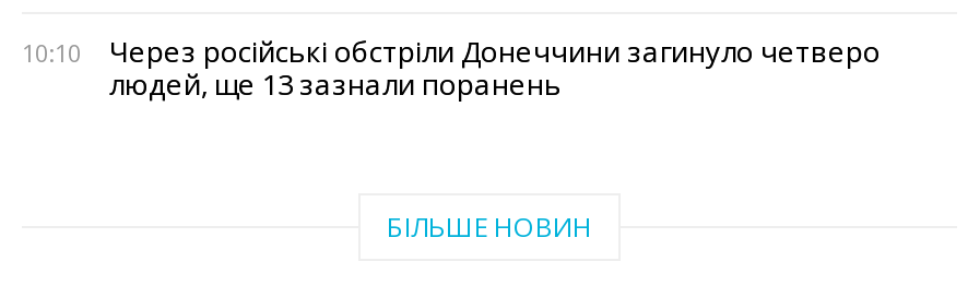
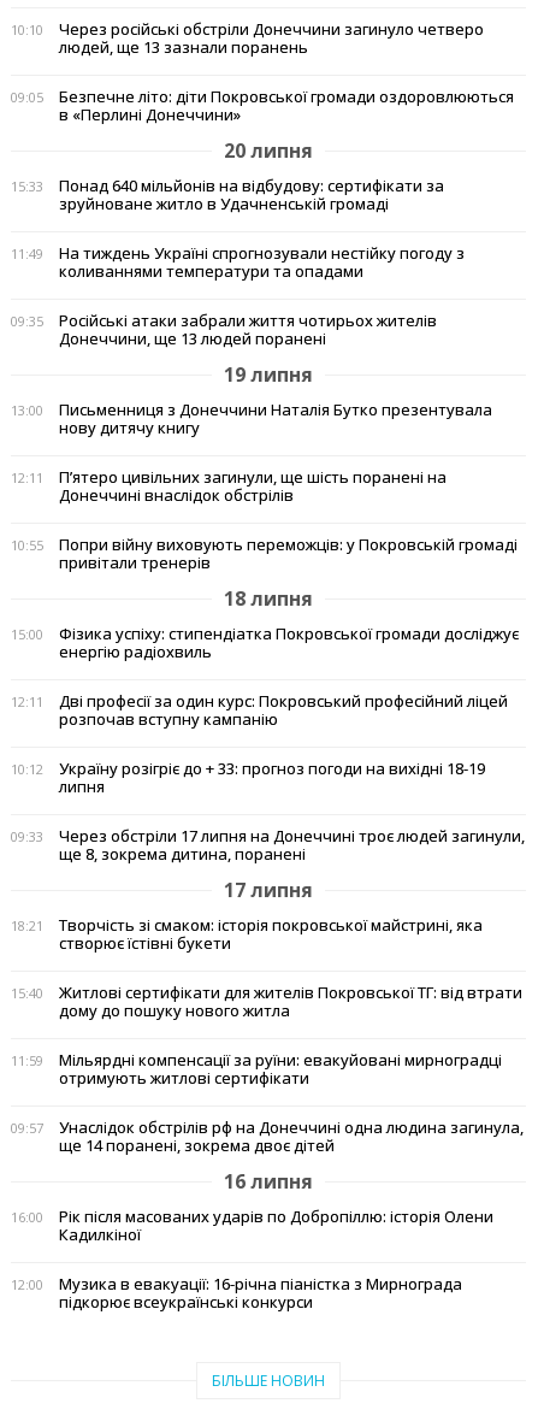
+ 09:05
+ Безпечне літо: діти Покровської громади оздоровлюються
+ в «Перлині Донеччини»
+ 20 липня
+ 15:33
+ Понад 640 мільйонів на відбудову: сертифікати за
+ зруйноване житло в Удачненській громаді
+ 11:49
+ На тиждень Україні спрогнозували нестійку погоду з
+ коливаннями температури та опадами
+ 09:35
+ Російські атаки забрали життя чотирьох жителів
+ Донеччини, ще 13 людей поранені
+ 19 липня
+ 13:00
+ Письменниця з Донеччини Наталія Бутко презентувала
+ нову дитячу книгу
+ 12:11
+ П’ятеро цивільних загинули, ще шість поранені на
+ Донеччині внаслідок обстрілів
+ 10:55
+ Попри війну виховують переможців: у Покровській громаді
+ привітали тренерів
+ 18 липня
+ 15:00
+ Фізика успіху: стипендіатка Покровської громади досліджує
+ енергію радіохвиль
+ 12:11
+ Дві професії за один курс: Покровський професійний ліцей
+ розпочав вступну кампанію
+ 10:12
+ Україну розігріє до + 33: прогноз погоди на вихідні 18-19
+ липня
+ 09:33
+ Через обстріли 17 липня на Донеччині троє людей загинули,
+ ще 8, зокрема дитина, поранені
+ 17 липня
+ 18:21
+ Творчість зі смаком: історія покровської майстрині, яка
+ створює їстівні букети
+ 15:40
+ Житлові сертифікати для жителів Покровської ТГ: від втрати
+ дому до пошуку нового житла
+ 11:59
+ Мільярдні компенсації за руїни: евакуйовані мирноградці
+ отримують житлові сертифікати
+ 09:57
+ Унаслідок обстрілів рф на Донеччині одна людина загинула,
+ ще 14 поранені, зокрема двоє дітей
+ 16 липня
+ 16:00
+ Рік після масованих ударів по Добропіллю: історія Олени
+ Кадилкіної
+ 12:00
+ Музика в евакуації: 16-річна піаністка з Мирнограда
+ підкорює всеукраїнські конкурси
